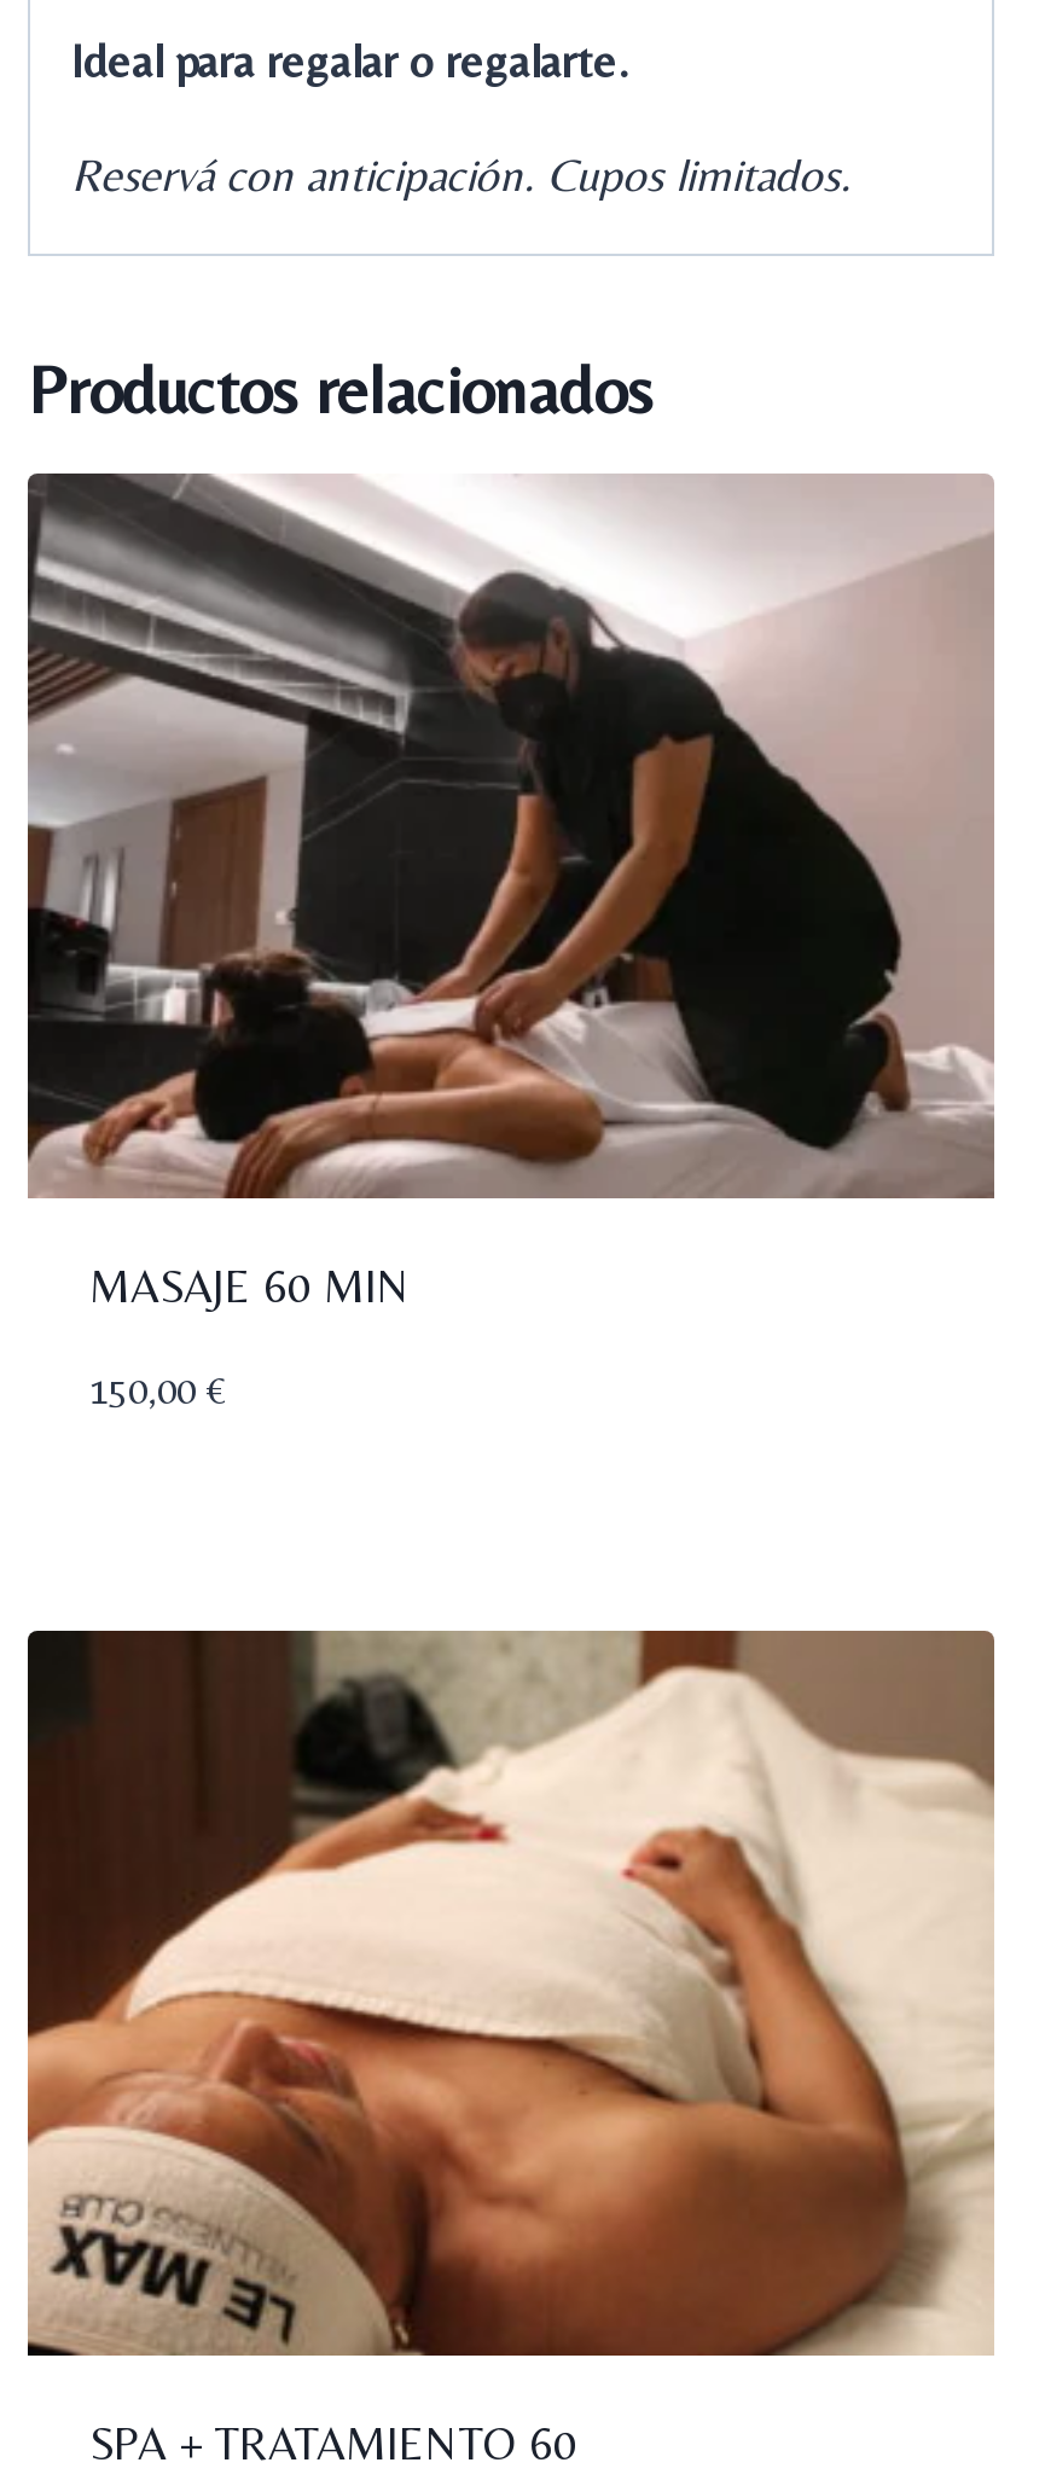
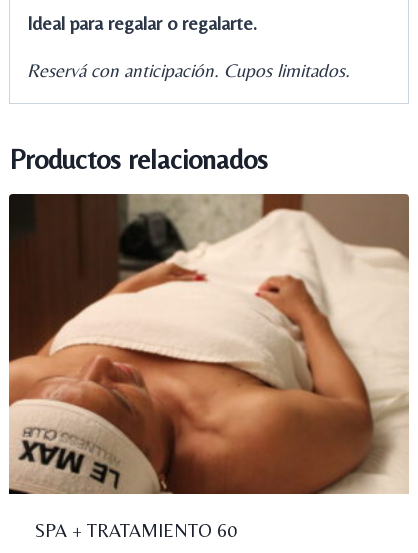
- [image]
- MASAJE 60 MIN
- 150,00 €
